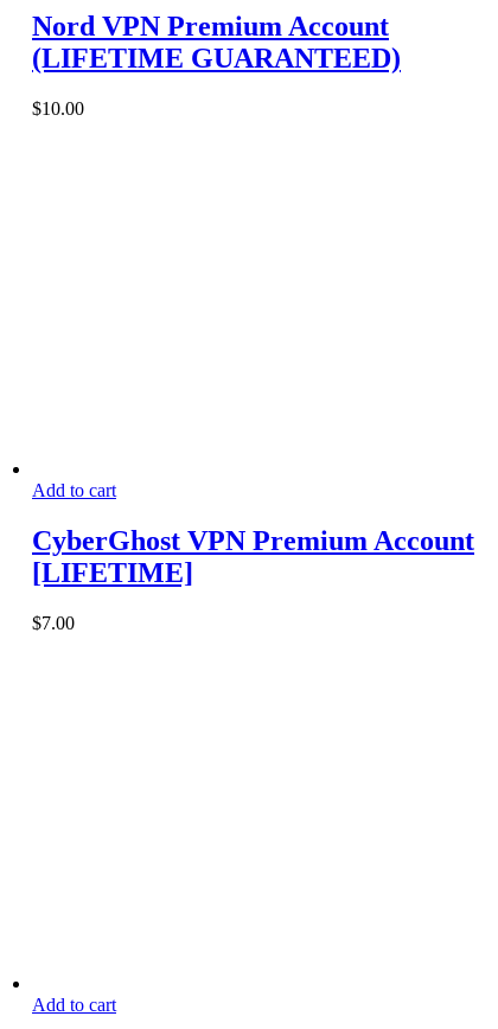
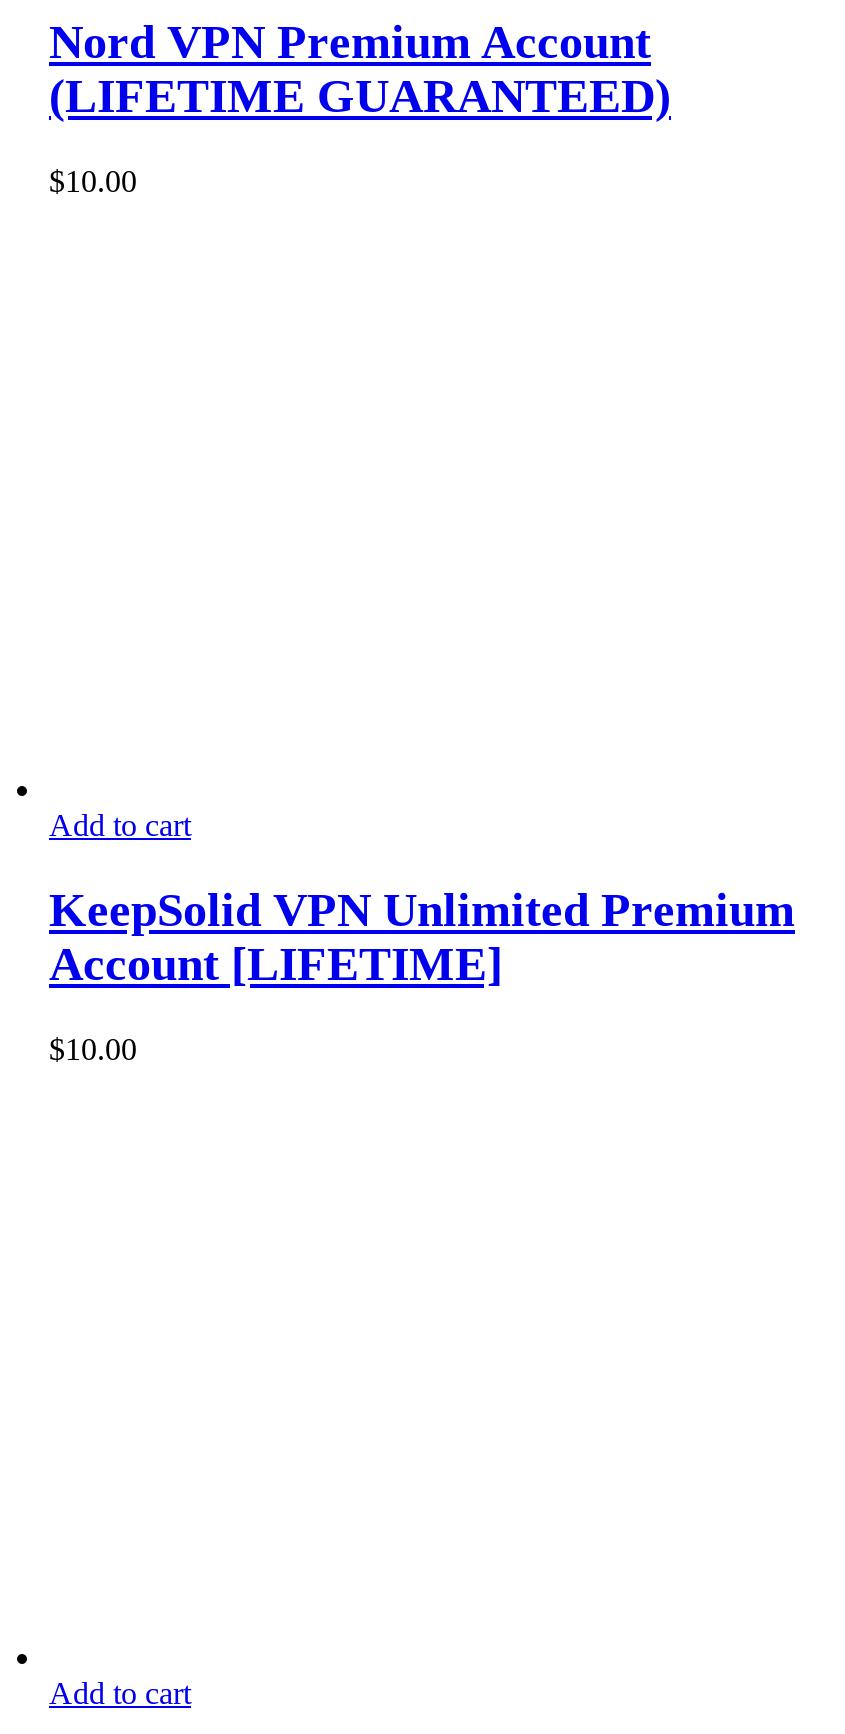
- CyberGhost VPN Premium Account
- [LIFETIME]
+ KeepSolid VPN Unlimited Premium
+ Account [LIFETIME]

- $7.00
+ $10.00
